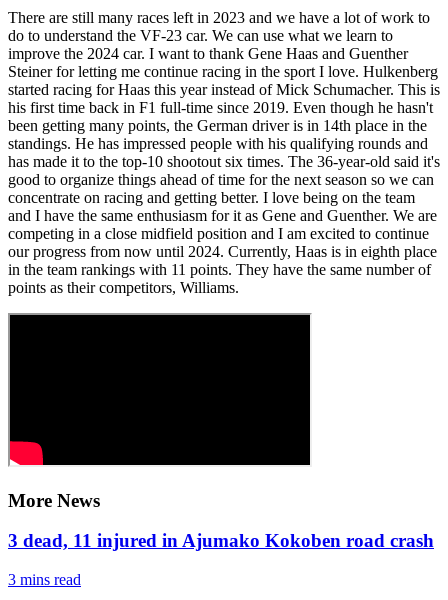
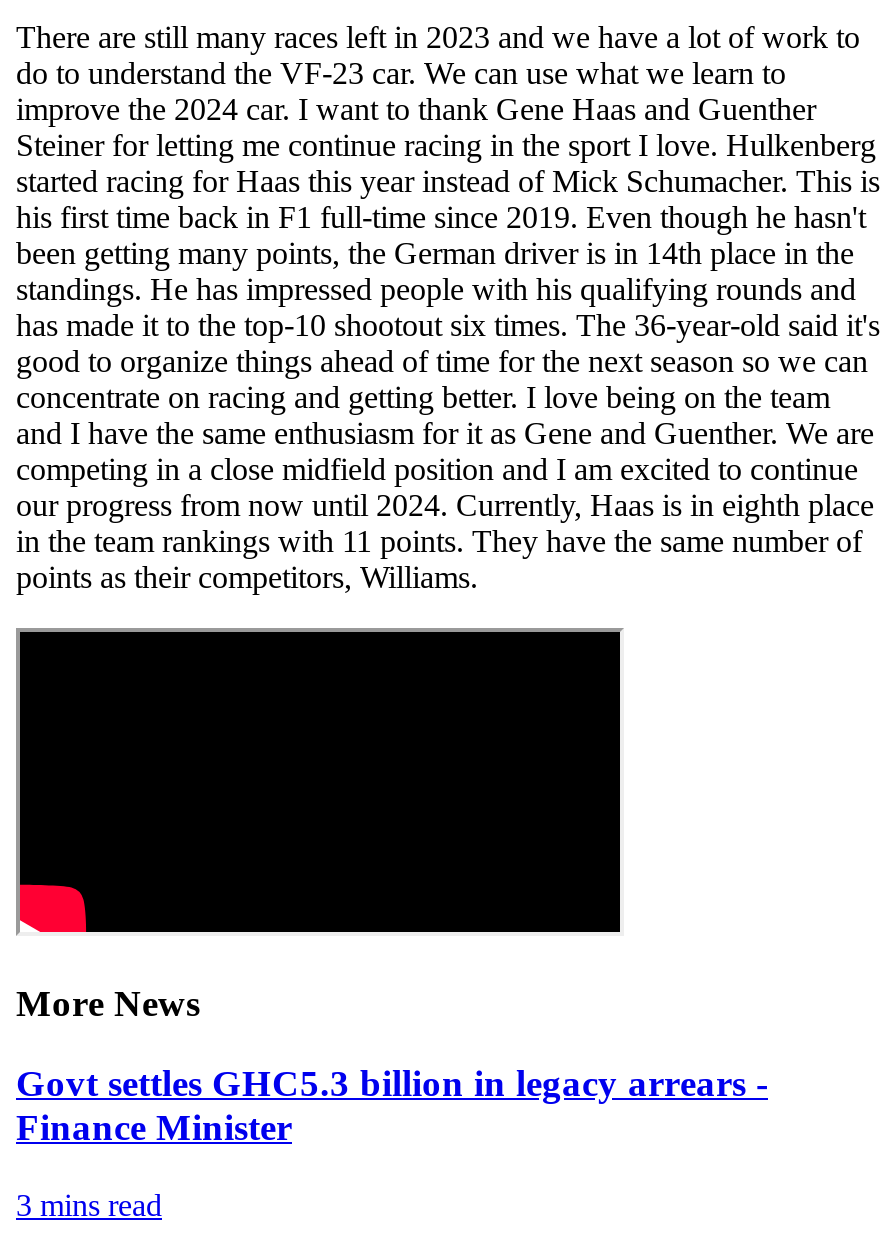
- 3 dead, 11 injured in Ajumako Kokoben road crash
+ Govt settles GHC5.3 billion in legacy arrears -
+ Finance Minister
